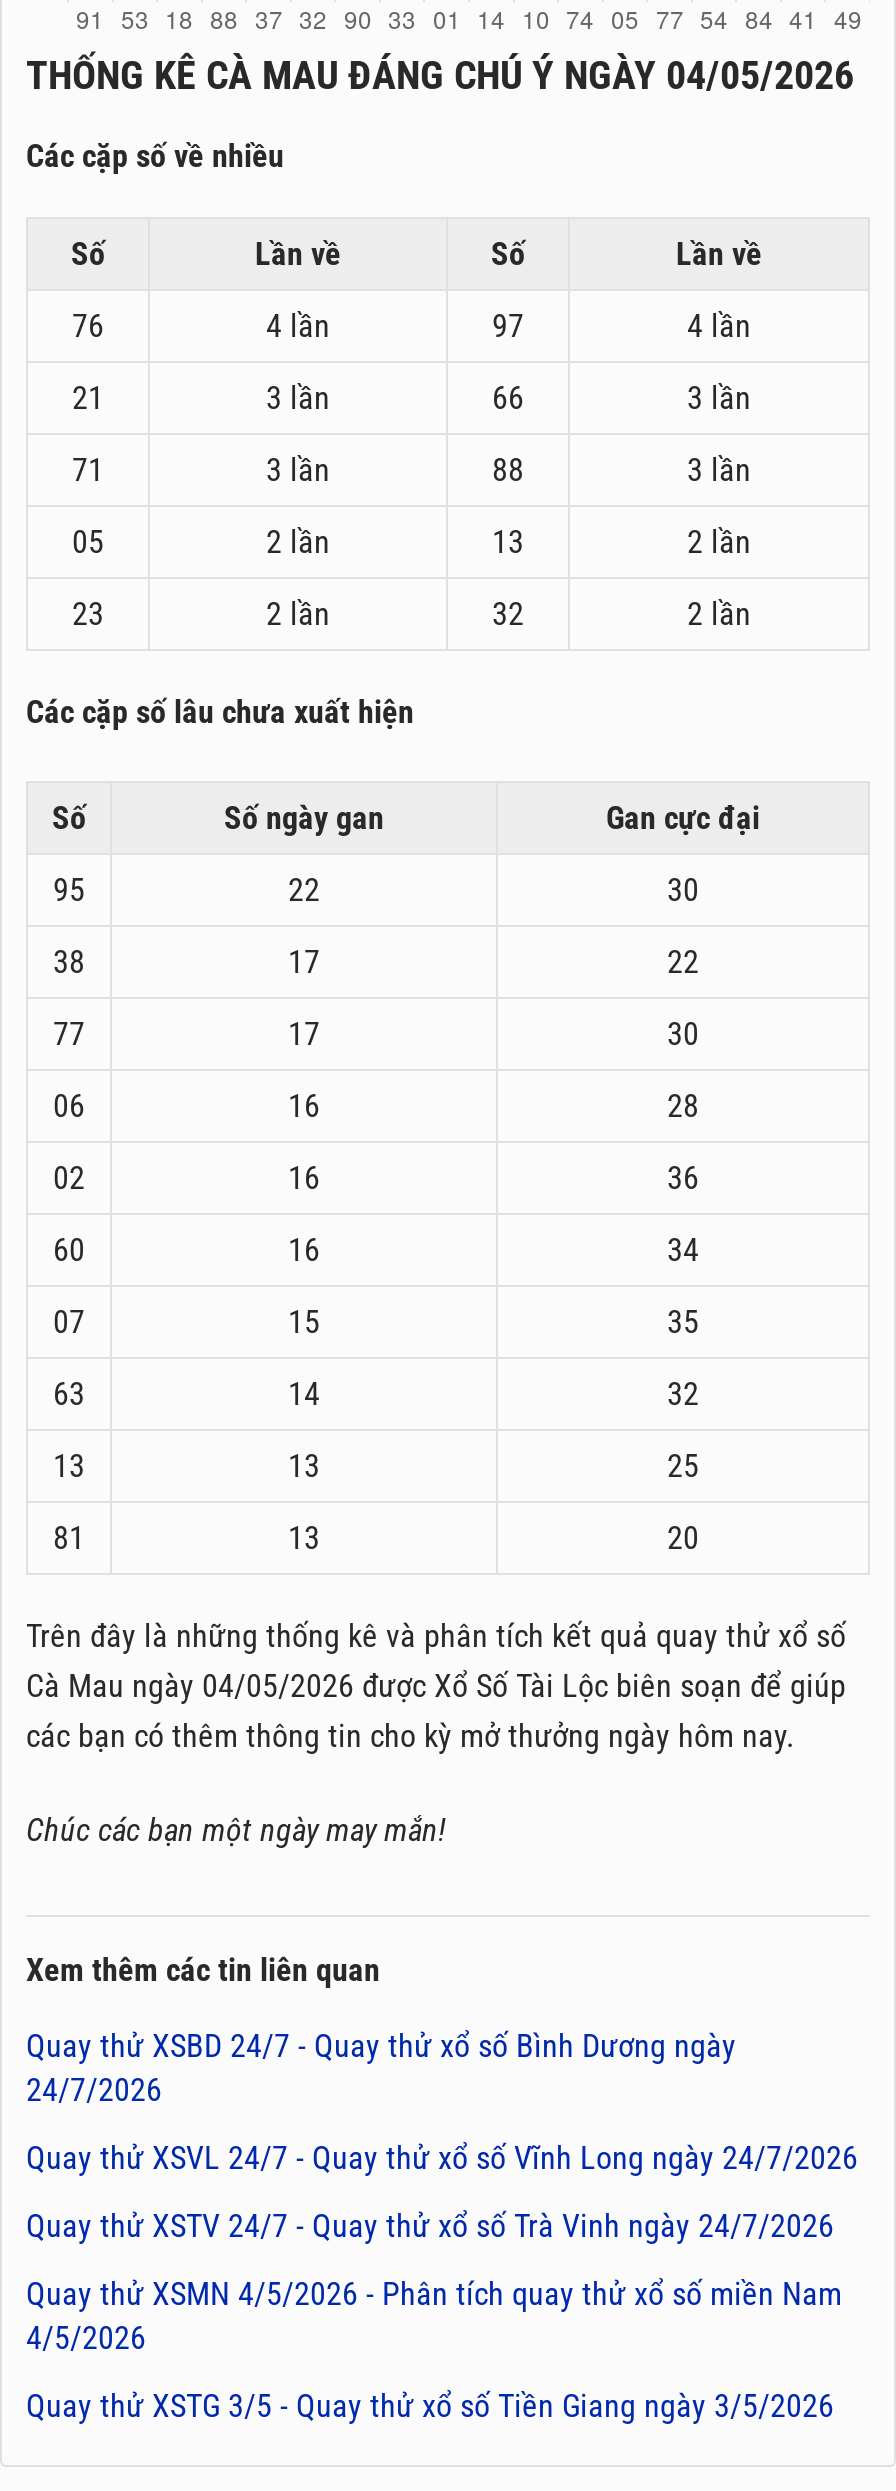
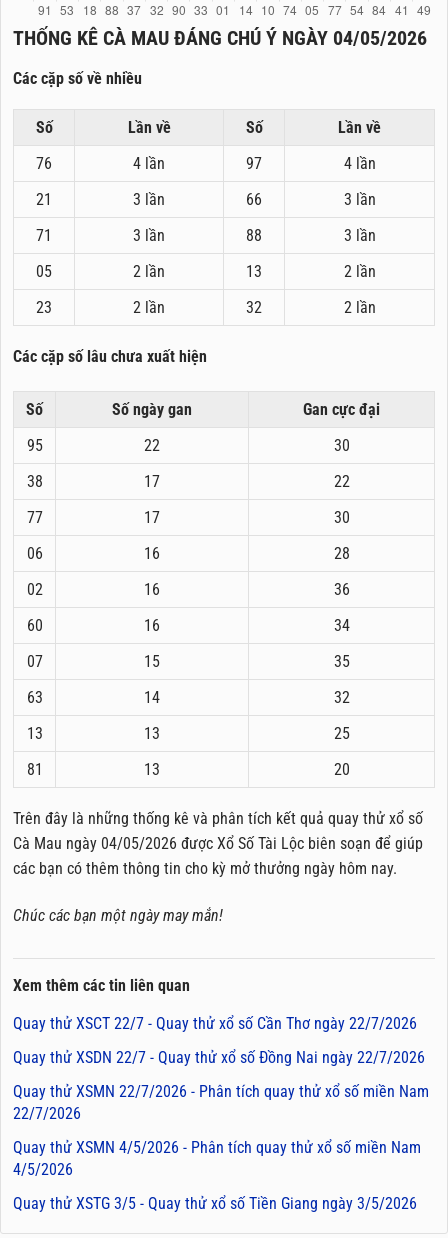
- Quay thử XSBD 24/7 - Quay thử xổ số Bình Dương ngày
- 24/7/2026
+ Quay thử XSCT 22/7 - Quay thử xổ số Cần Thơ ngày 22/7/2026

- Quay thử XSVL 24/7 - Quay thử xổ số Vĩnh Long ngày 24/7/2026
+ Quay thử XSDN 22/7 - Quay thử xổ số Đồng Nai ngày 22/7/2026

- Quay thử XSTV 24/7 - Quay thử xổ số Trà Vinh ngày 24/7/2026
+ Quay thử XSMN 22/7/2026 - Phân tích quay thử xổ số miền Nam
+ 22/7/2026
